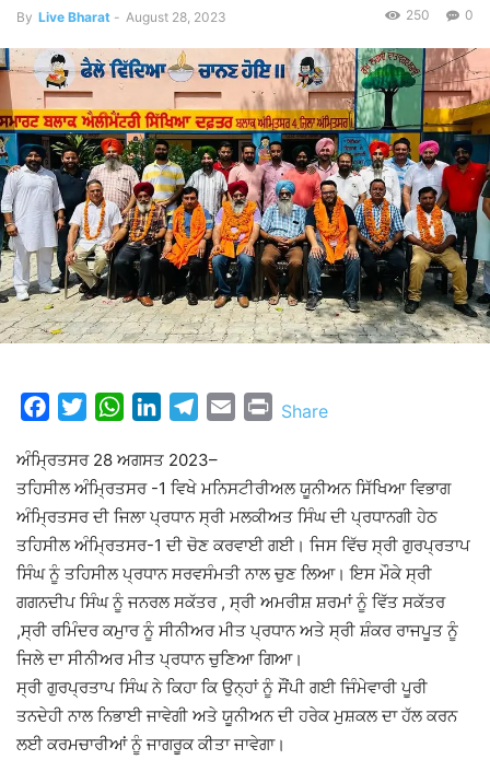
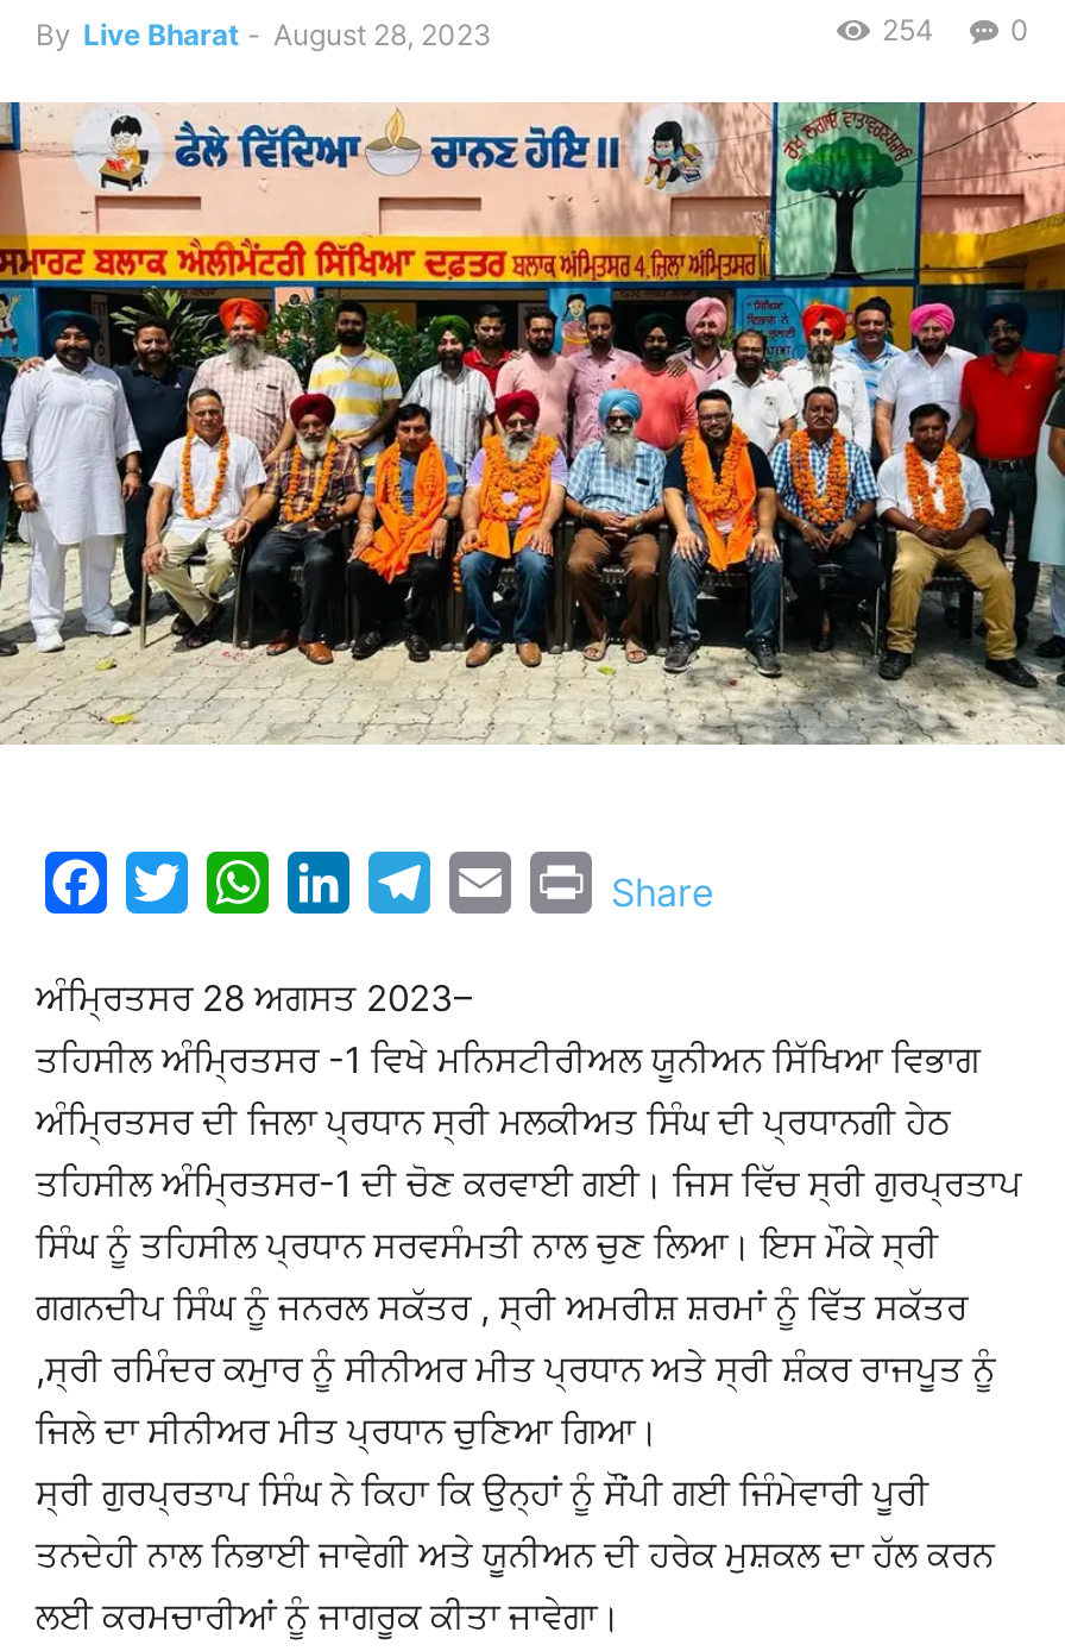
- 250
+ 254
